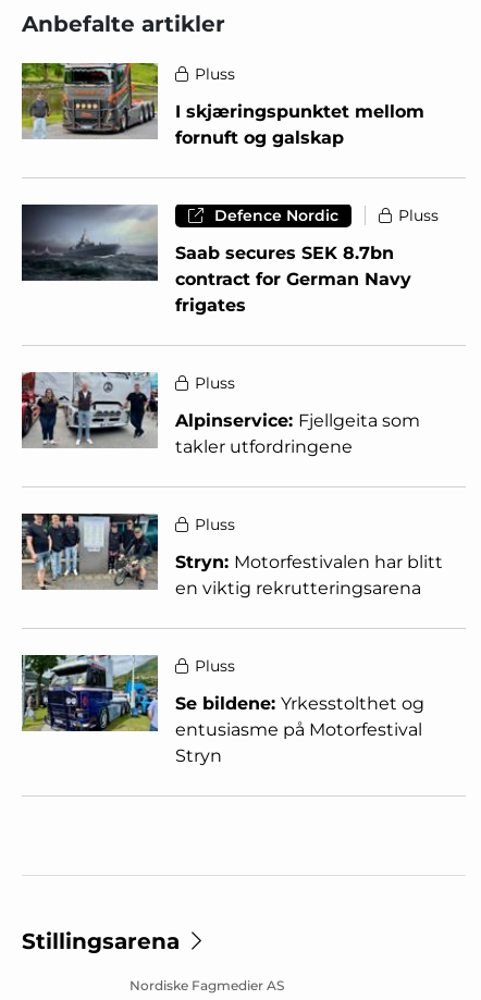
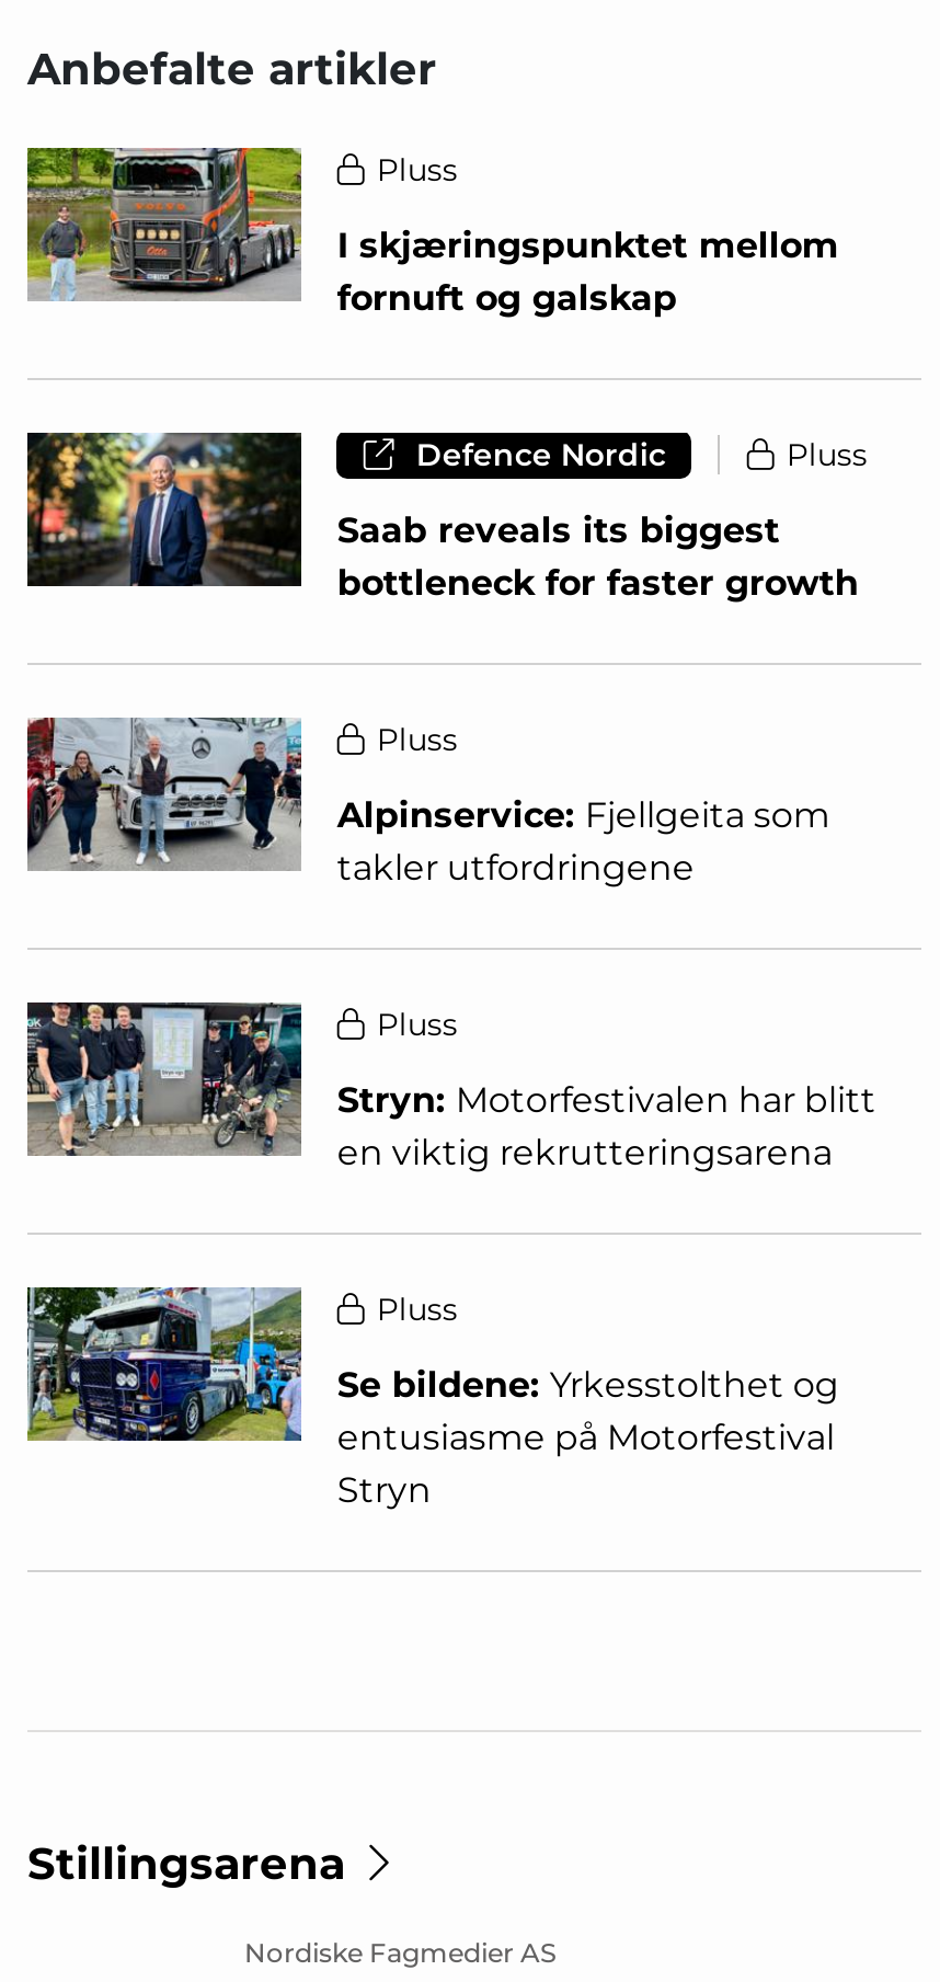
- [image]
- Saab secures SEK 8.7bn
- contract for German Navy
- frigates
+ [image]
+ Saab reveals its biggest
+ bottleneck for faster growth
